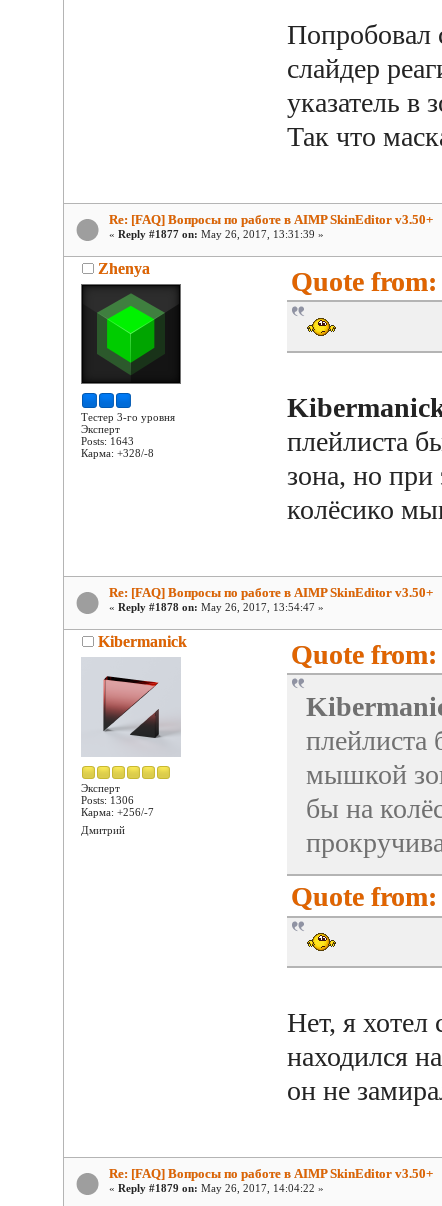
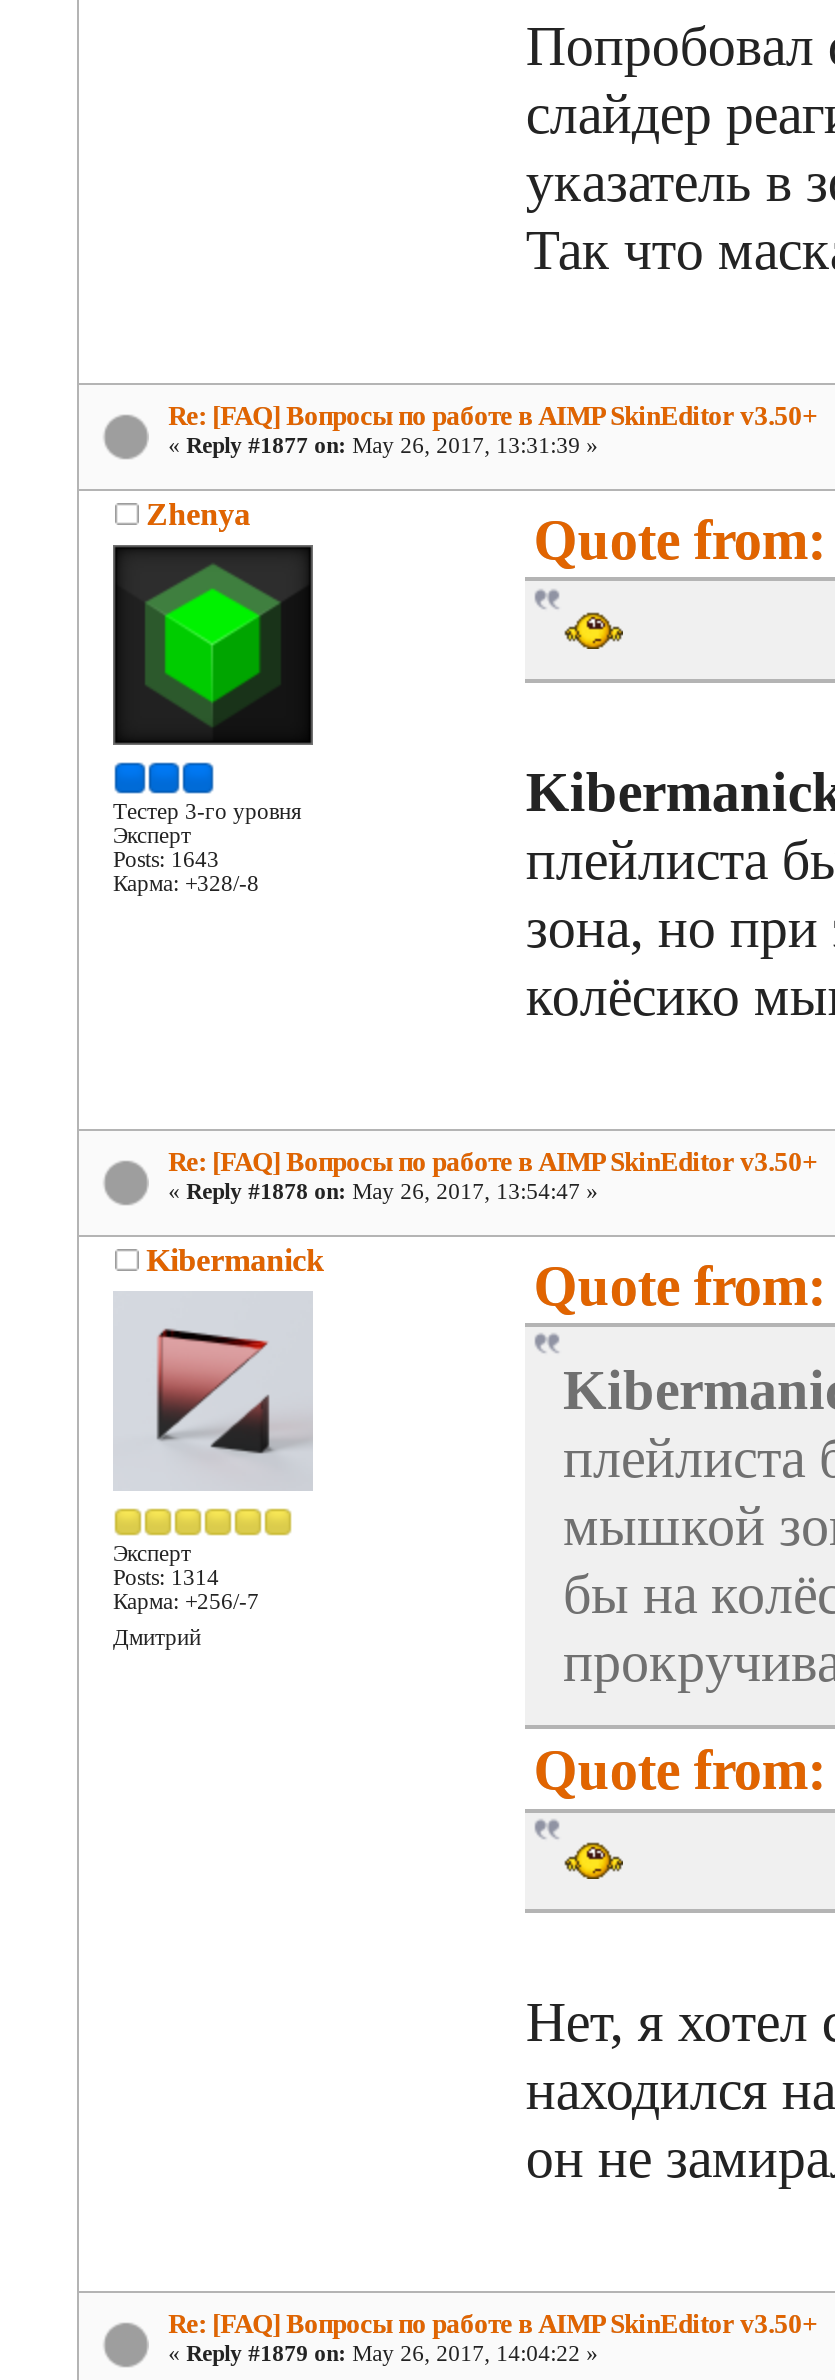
- Posts: 1306
+ Posts: 1314
